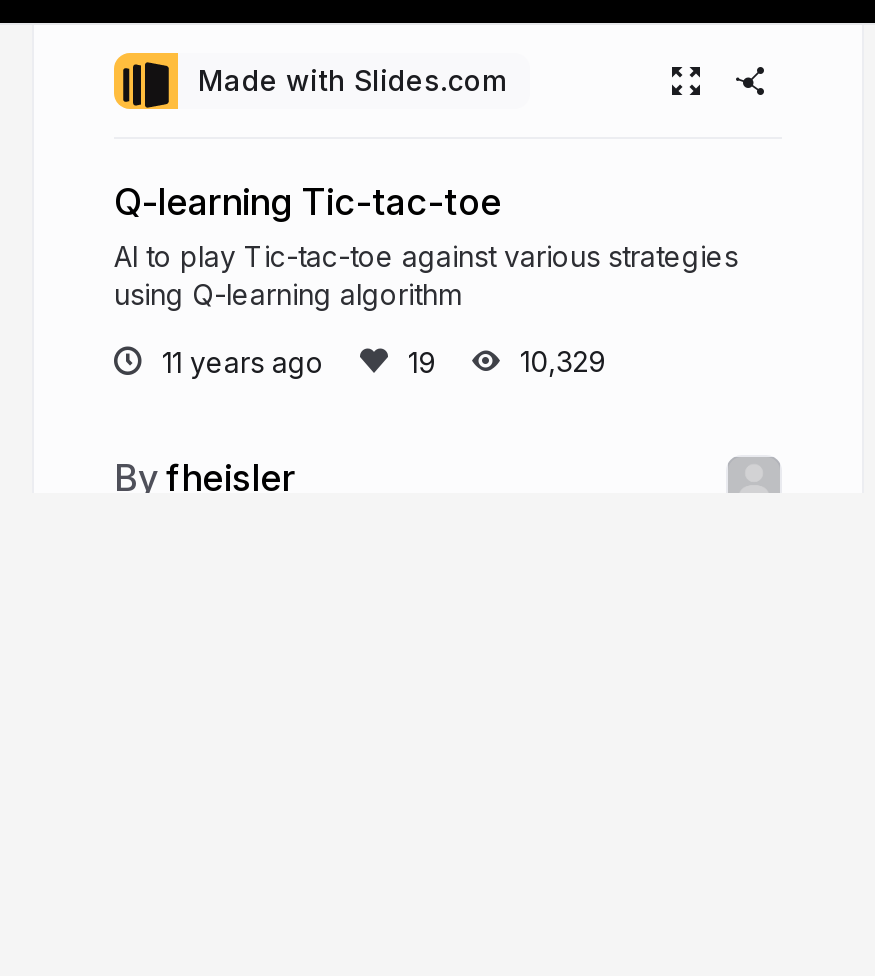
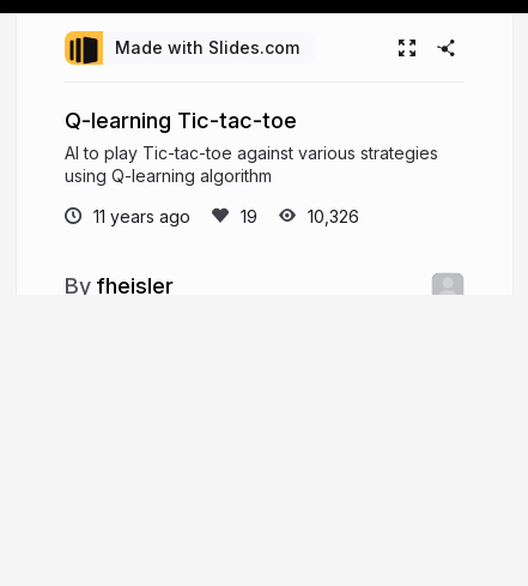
- 10,329
+ 10,326
